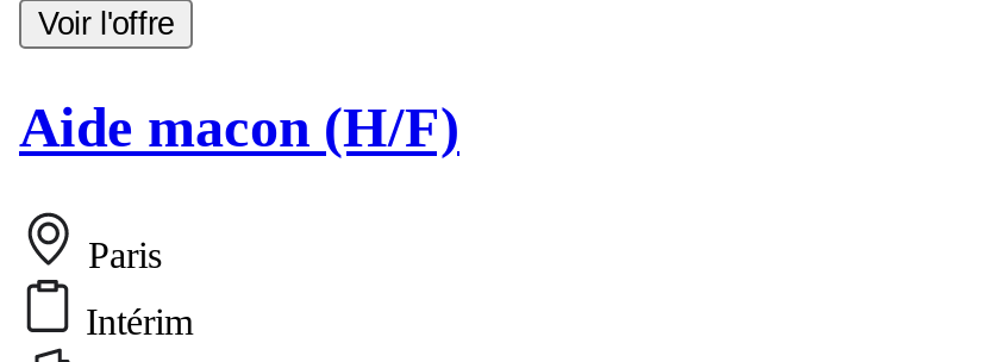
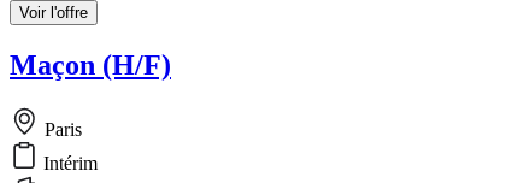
- Aide macon (H/F)
+ Maçon (H/F)
